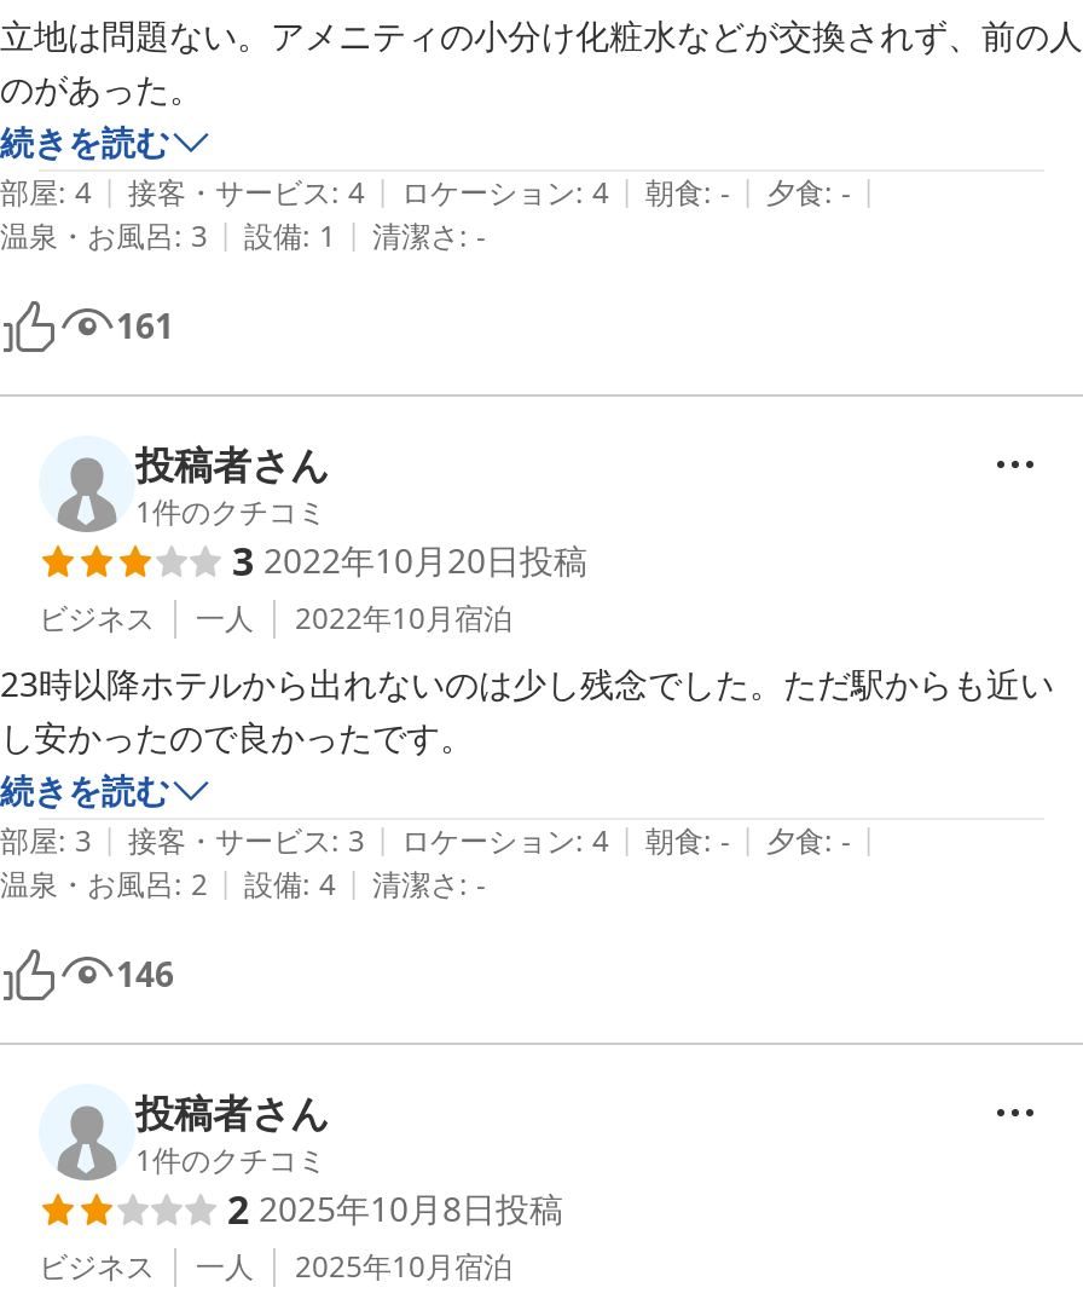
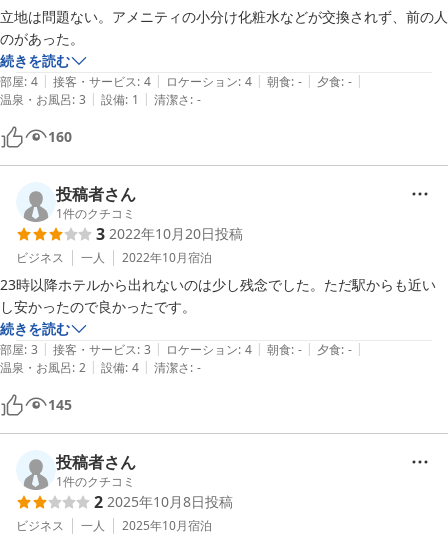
- 161
+ 160

- 146
+ 145
